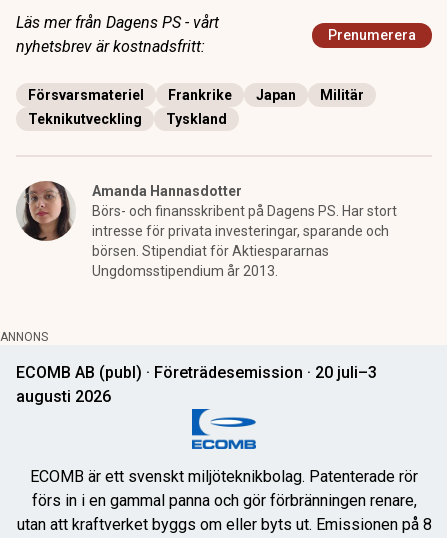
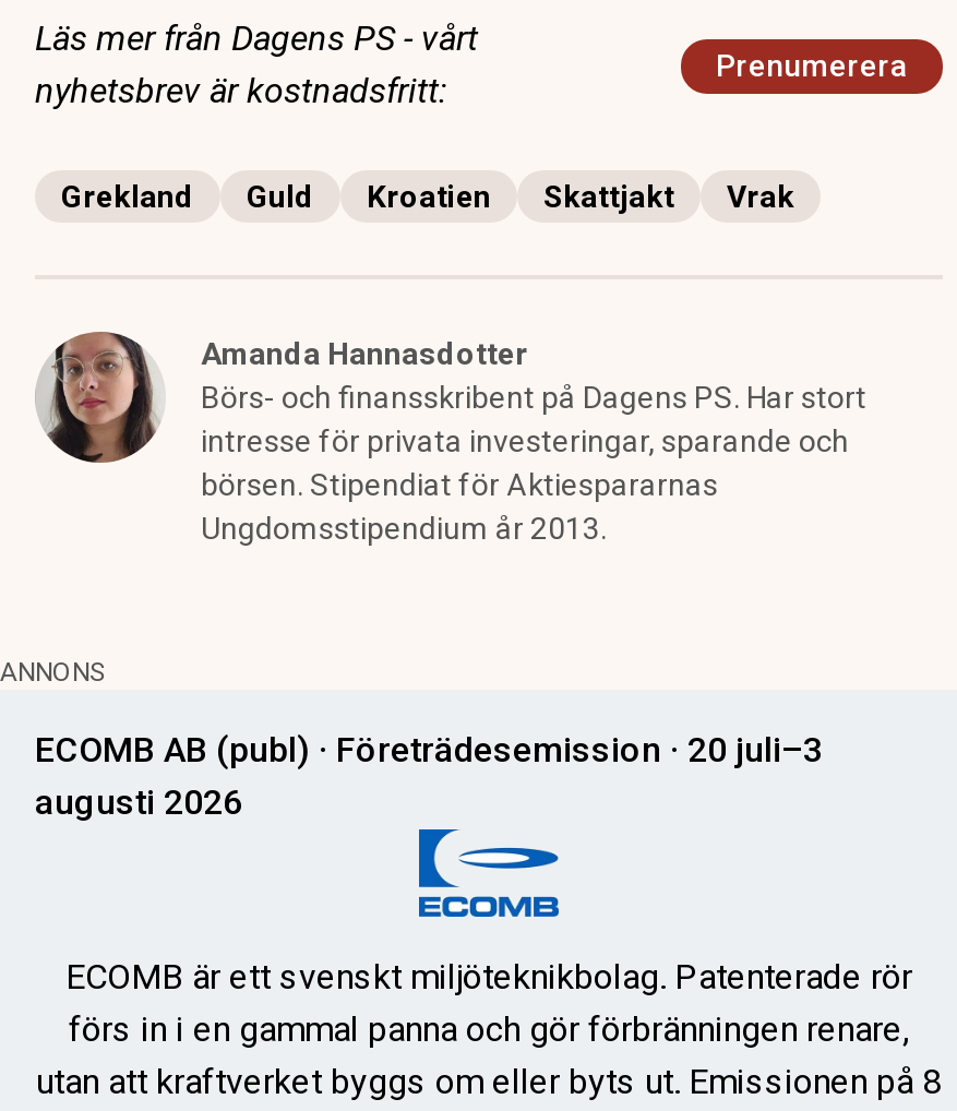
- Försvarsmateriel
- Frankrike
- Japan
- Militär
- Teknikutveckling
- Tyskland
+ Grekland
+ Guld
+ Kroatien
+ Skattjakt
+ Vrak
